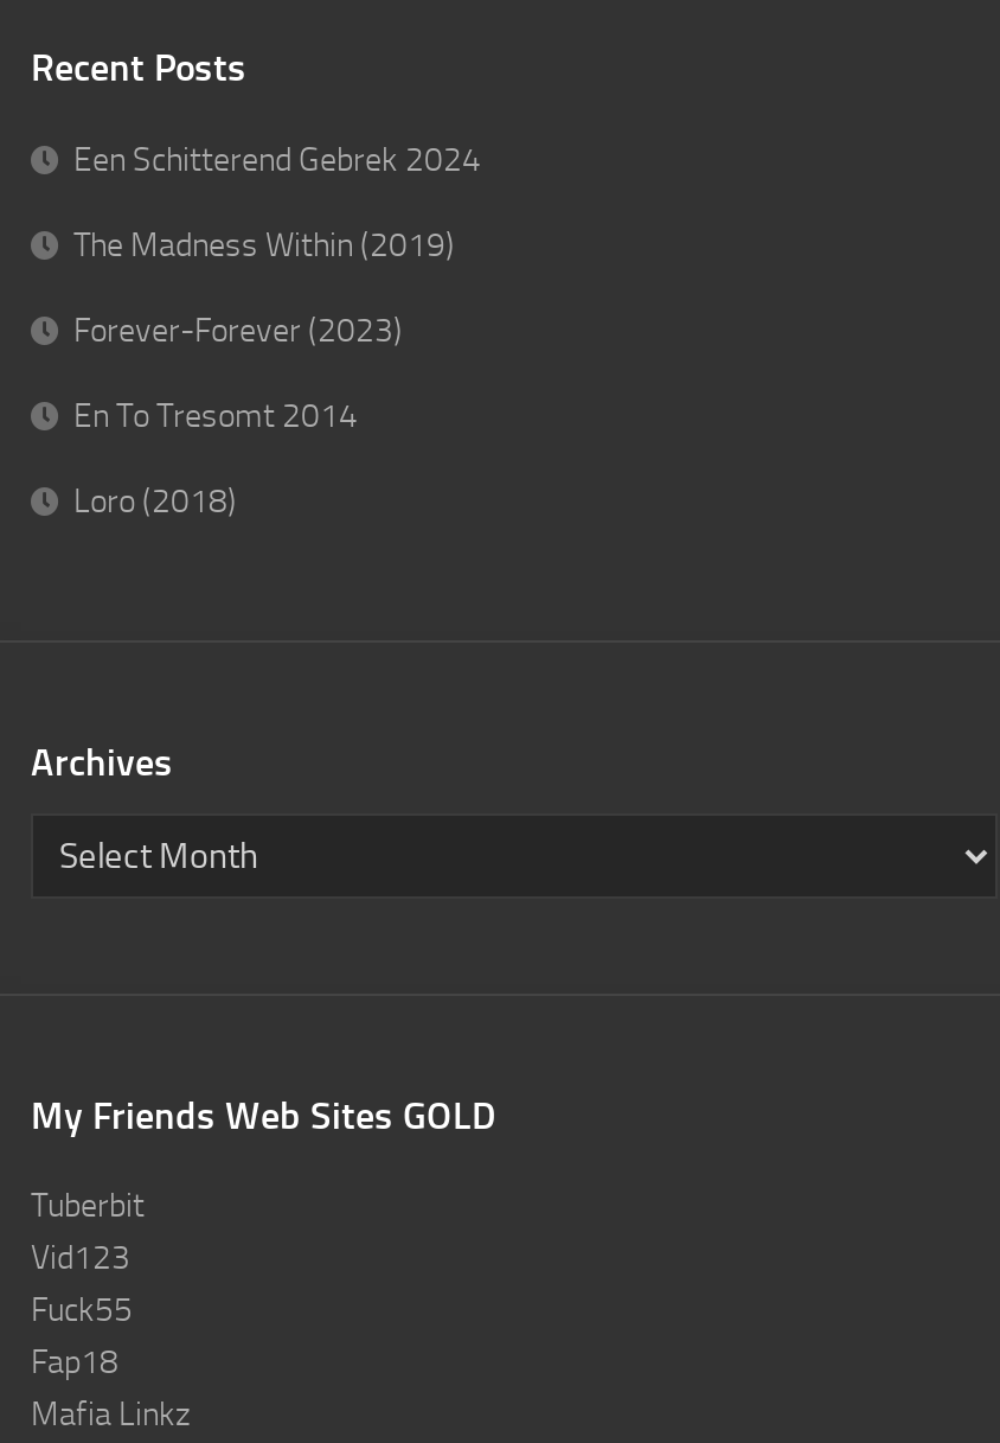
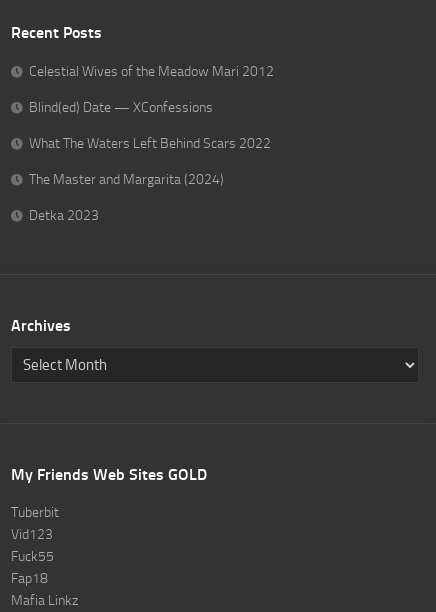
- Een Schitterend Gebrek 2024
+ Celestial Wives of the Meadow Mari 2012

- The Madness Within (2019)
+ Blind(ed) Date — XConfessions

- Forever-Forever (2023)
+ What The Waters Left Behind Scars 2022

- En To Tresomt 2014
+ The Master and Margarita (2024)

- Loro (2018)
+ Detka 2023
